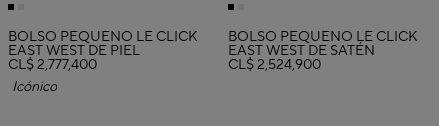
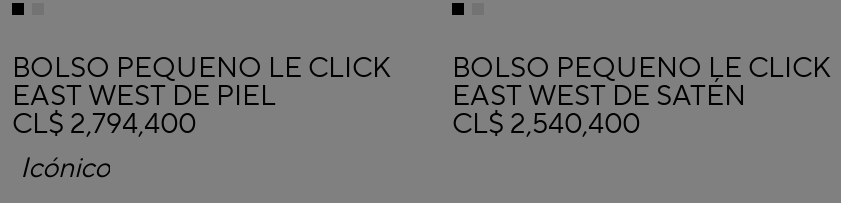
- CL$ 2,777,400
+ CL$ 2,794,400

- CL$ 2,524,900
+ CL$ 2,540,400
